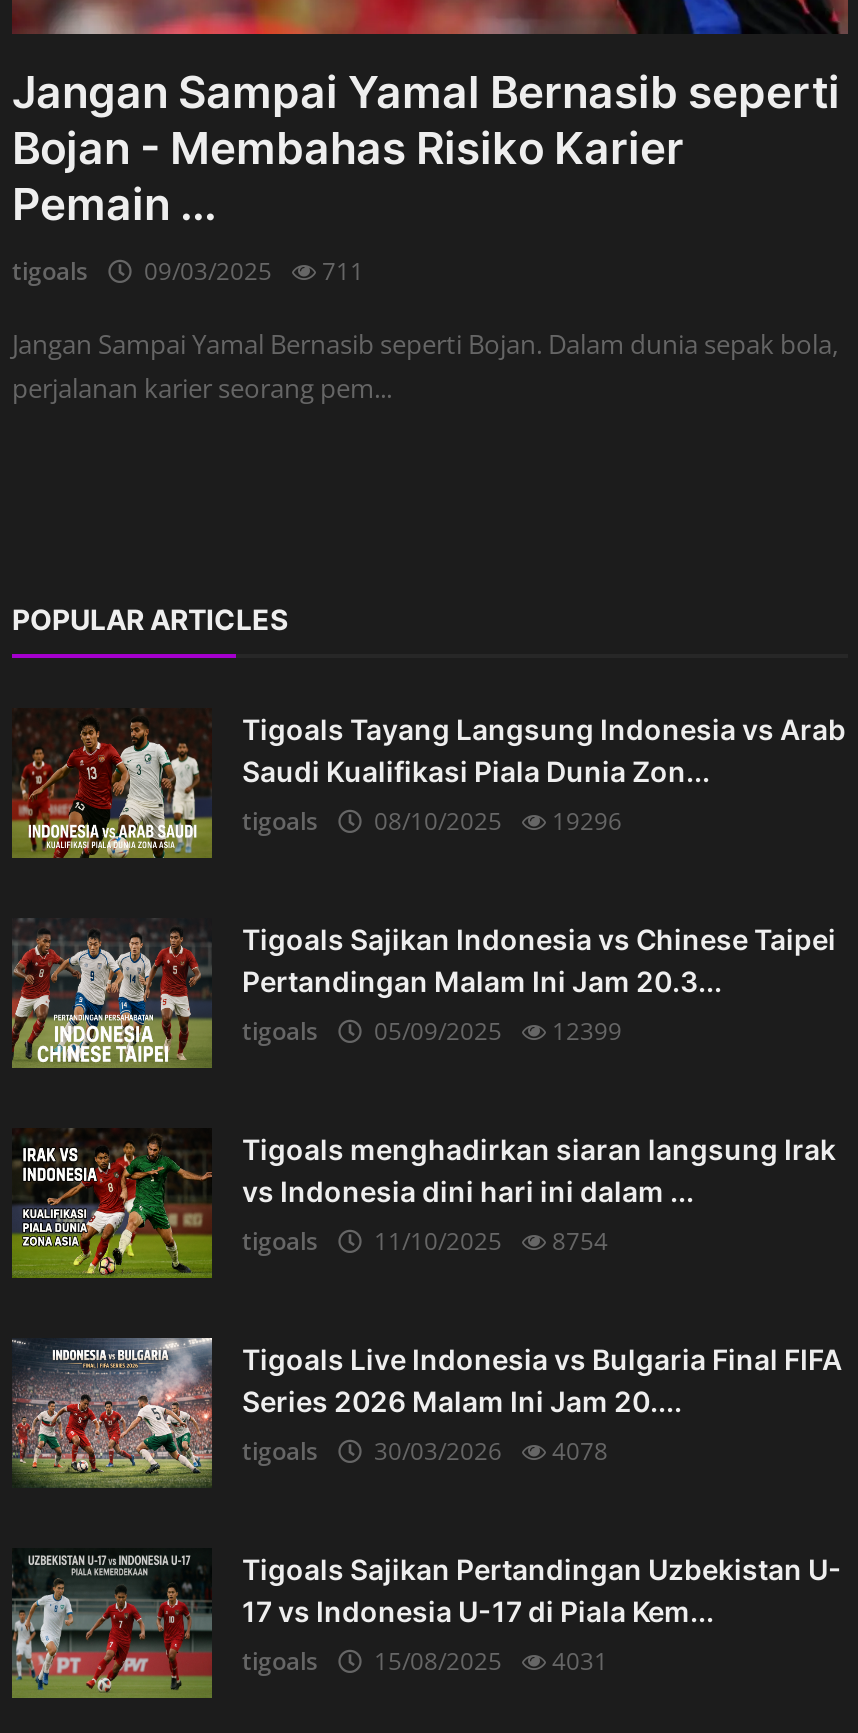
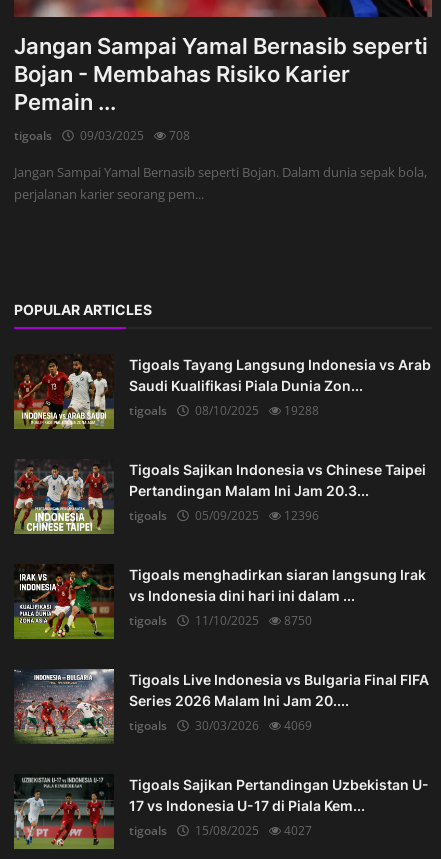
- tigoals 09/03/2025 711
+ tigoals 09/03/2025 708

- tigoals 08/10/2025 19296
+ tigoals 08/10/2025 19288

- tigoals 05/09/2025 12399
+ tigoals 05/09/2025 12396

- tigoals 11/10/2025 8754
+ tigoals 11/10/2025 8750

- tigoals 30/03/2026 4078
+ tigoals 30/03/2026 4069

- tigoals 15/08/2025 4031
+ tigoals 15/08/2025 4027
